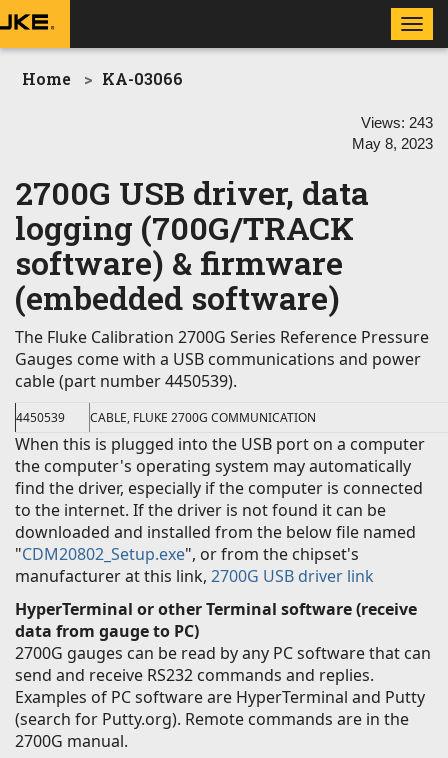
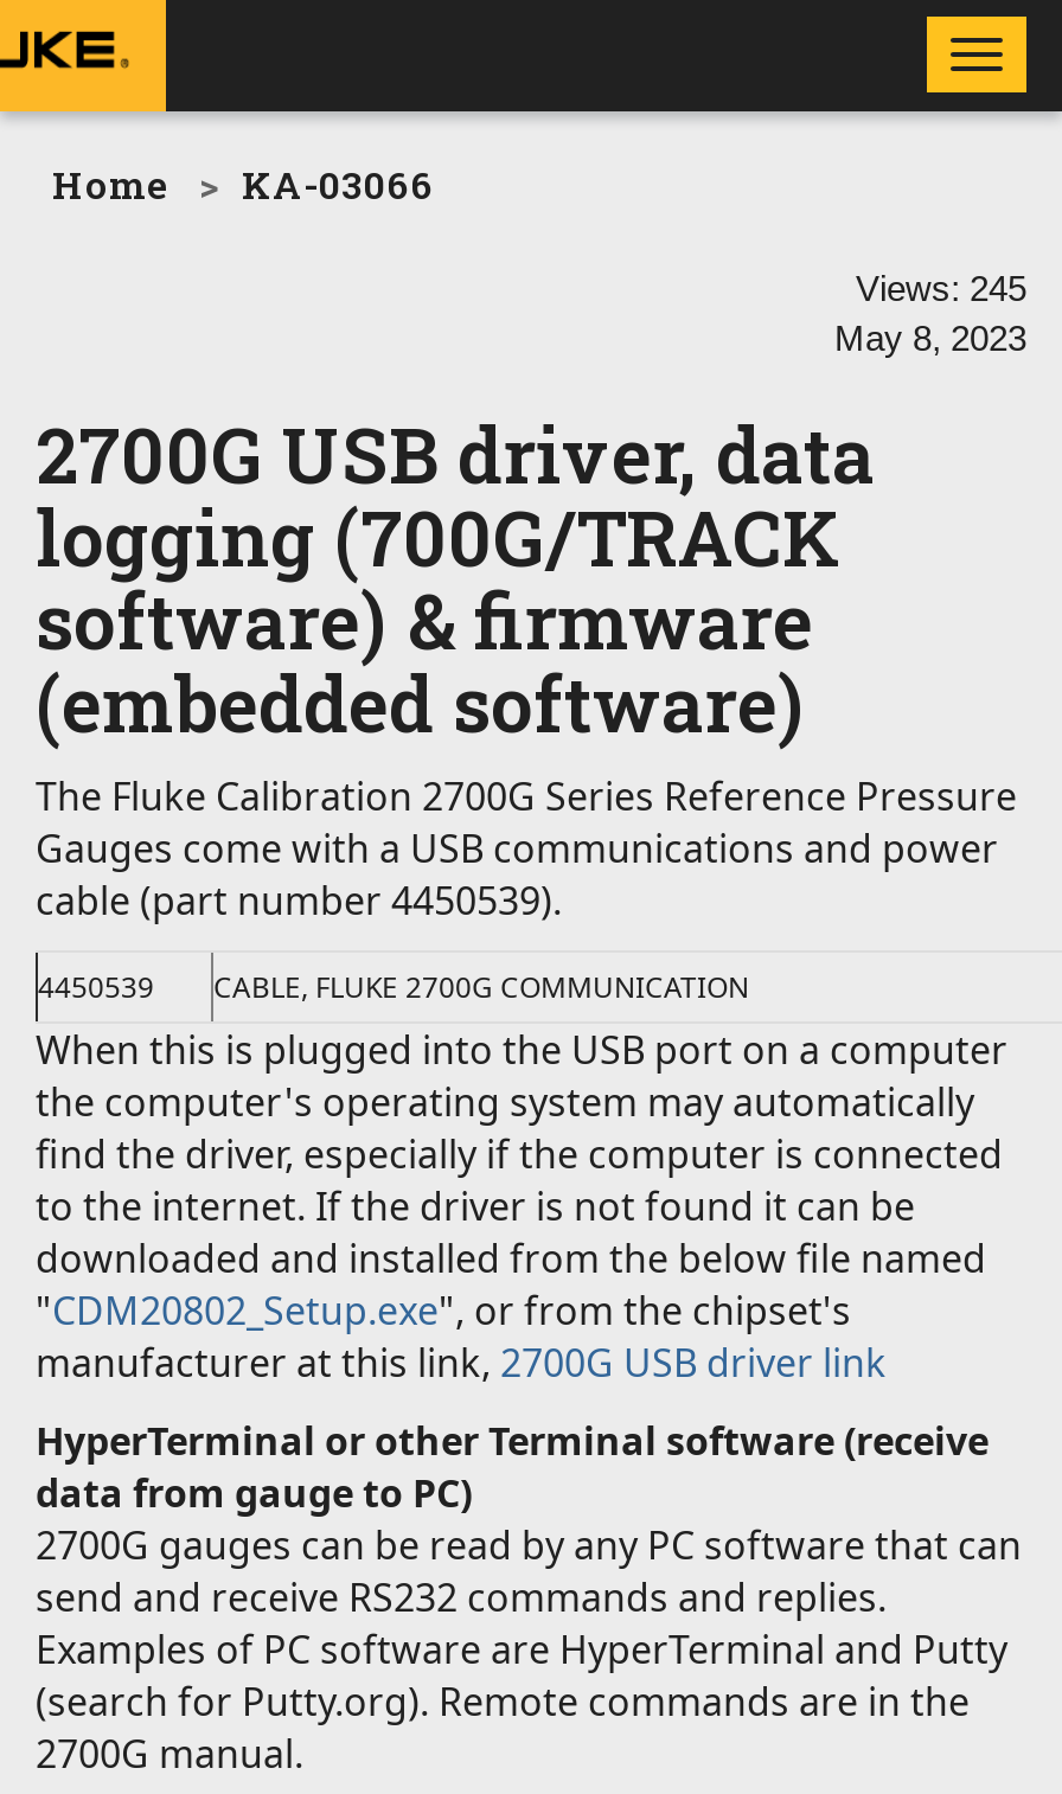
- Views: 243
+ Views: 245
